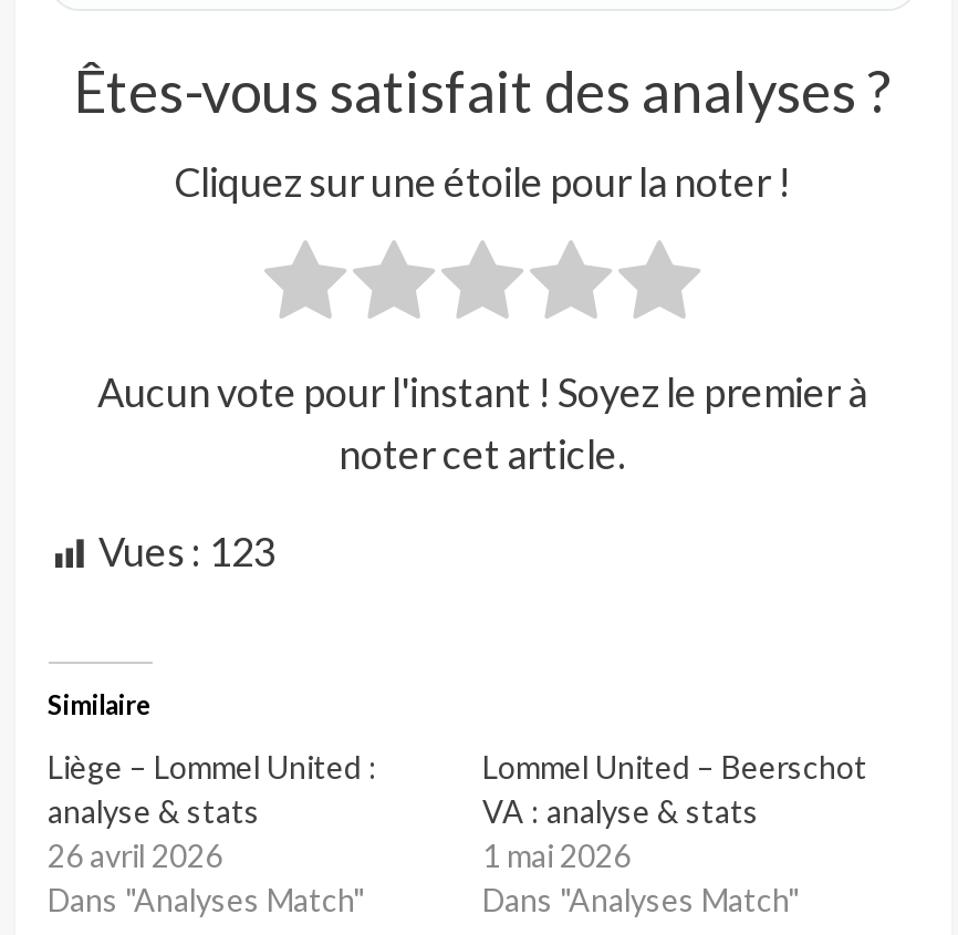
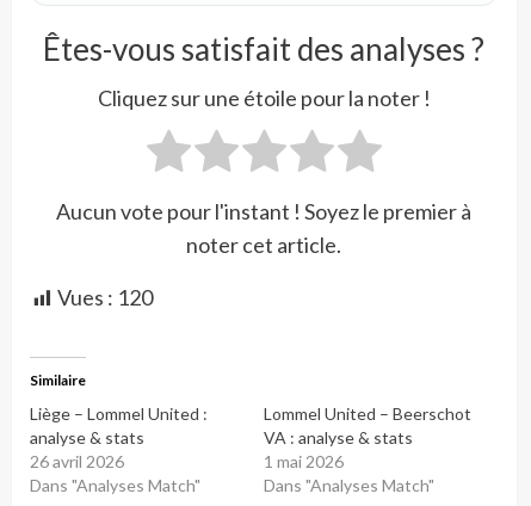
- Vues : 123
+ Vues : 120
